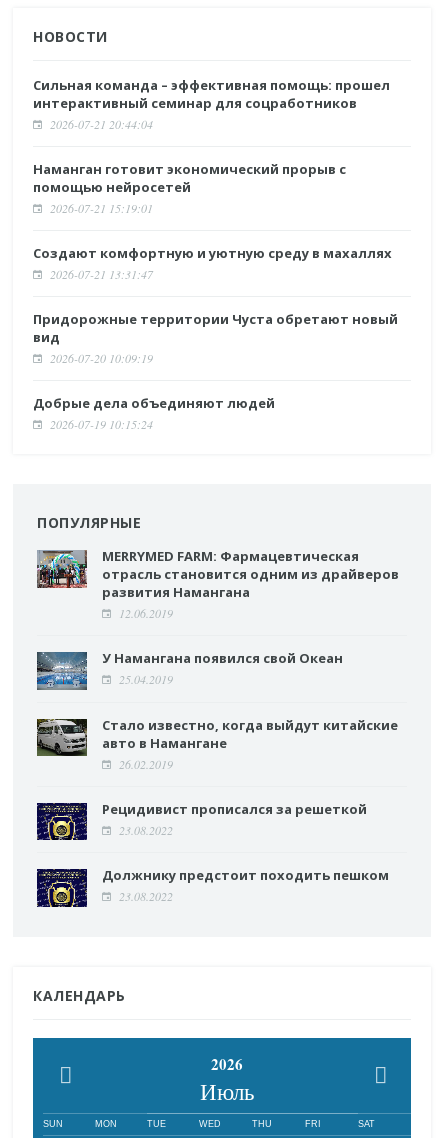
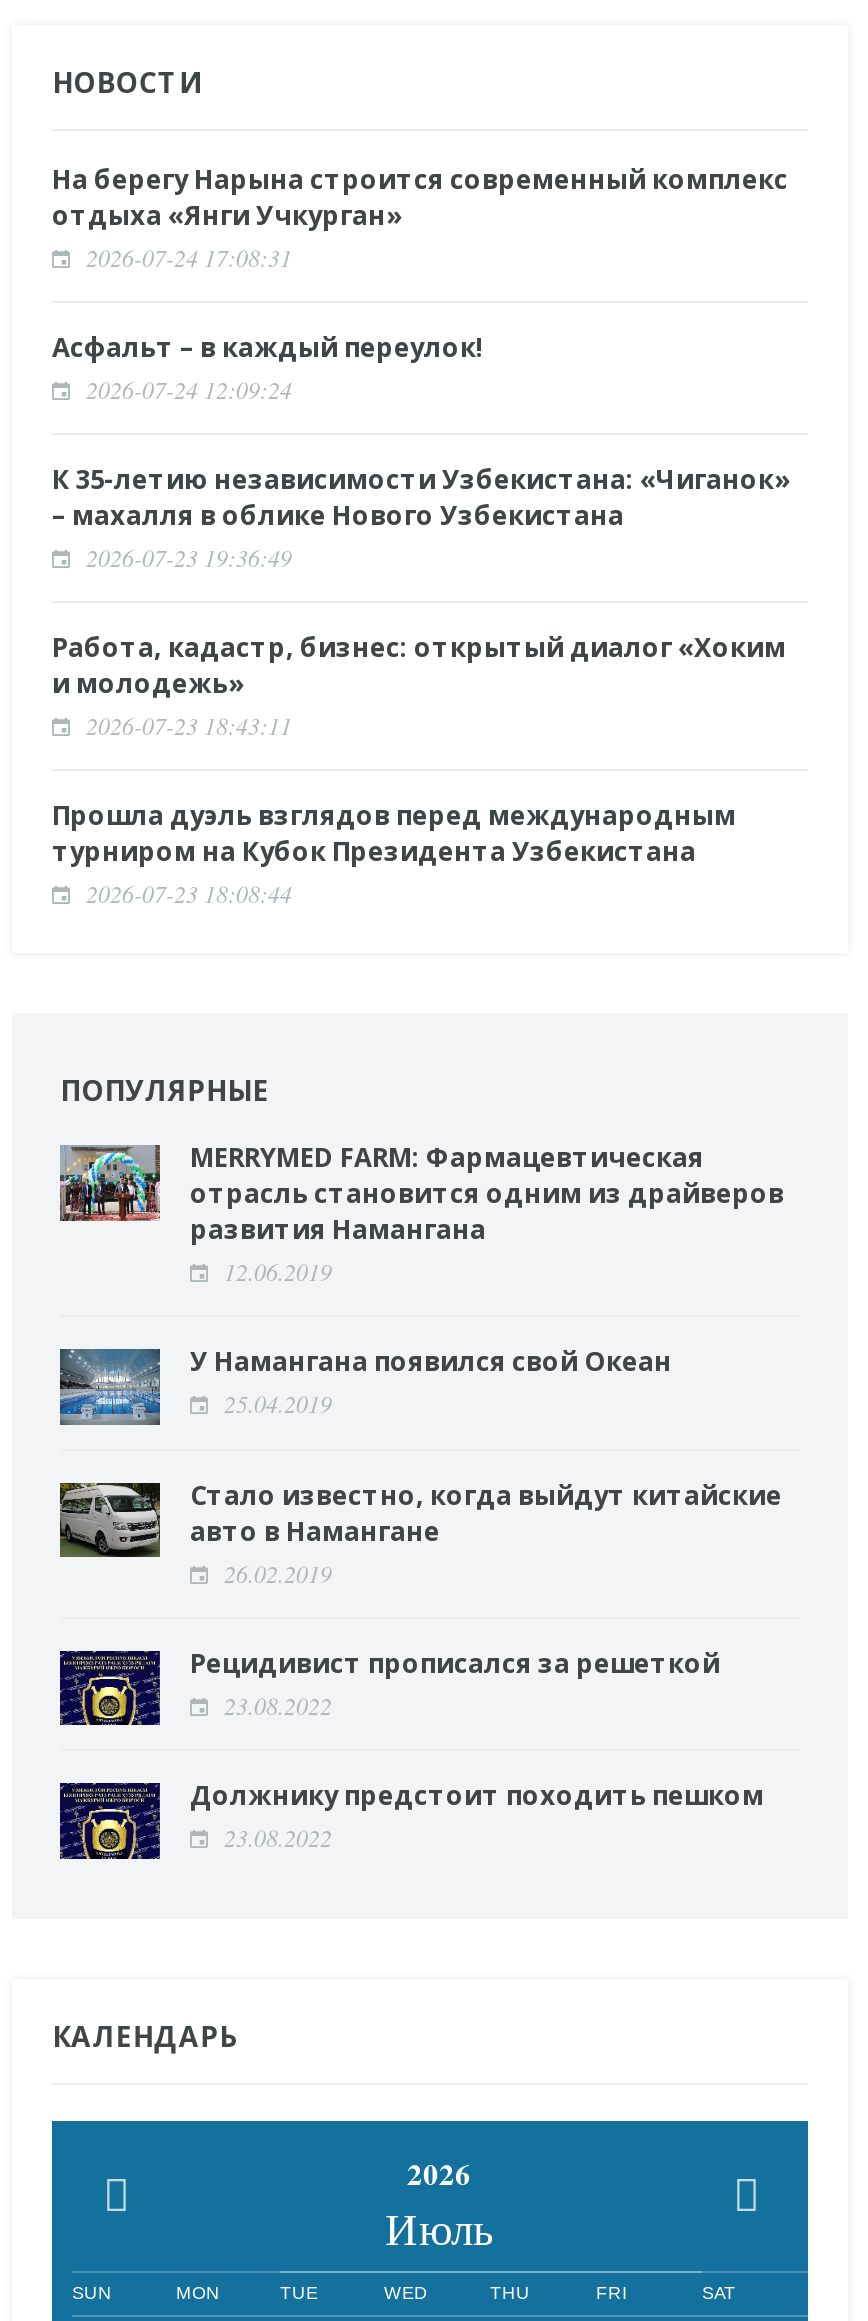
- Сильная команда – эффективная помощь: прошел
- интерактивный семинар для соцработников
- 2026-07-21 20:44:04
+ На берегу Нарына строится современный комплекс
+ отдыха «Янги Учкурган»
+ 2026-07-24 17:08:31

- Наманган готовит экономический прорыв с
- помощью нейросетей
- 2026-07-21 15:19:01
+ Асфальт – в каждый переулок!
+ 2026-07-24 12:09:24

- Создают комфортную и уютную среду в махаллях
- 2026-07-21 13:31:47
+ К 35-летию независимости Узбекистана: «Чиганок»
+ – махалля в облике Нового Узбекистана
+ 2026-07-23 19:36:49

- Придорожные территории Чуста обретают новый
- вид
- 2026-07-20 10:09:19
+ Работа, кадастр, бизнес: открытый диалог «Хоким
+ и молодежь»
+ 2026-07-23 18:43:11

- Добрые дела объединяют людей
- 2026-07-19 10:15:24
+ Прошла дуэль взглядов перед международным
+ турниром на Кубок Президента Узбекистана
+ 2026-07-23 18:08:44
